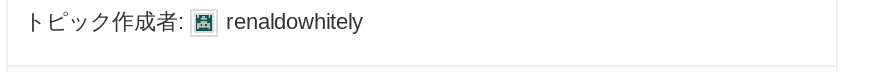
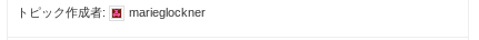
- renaldowhitely
+ marieglockner
